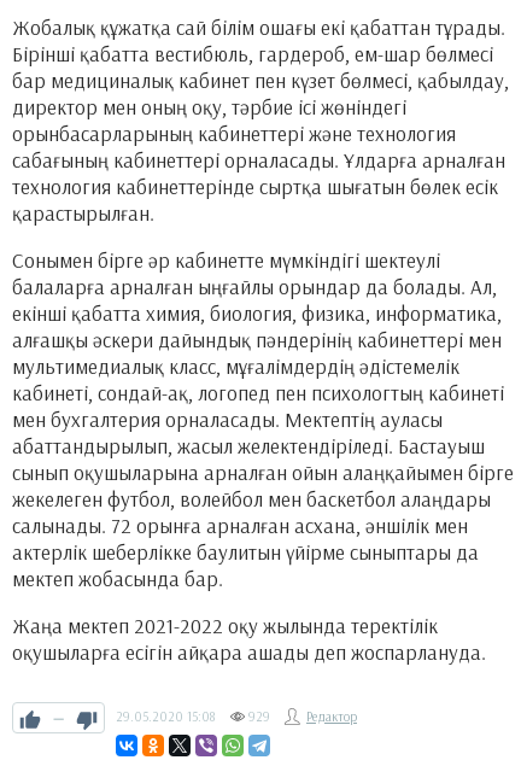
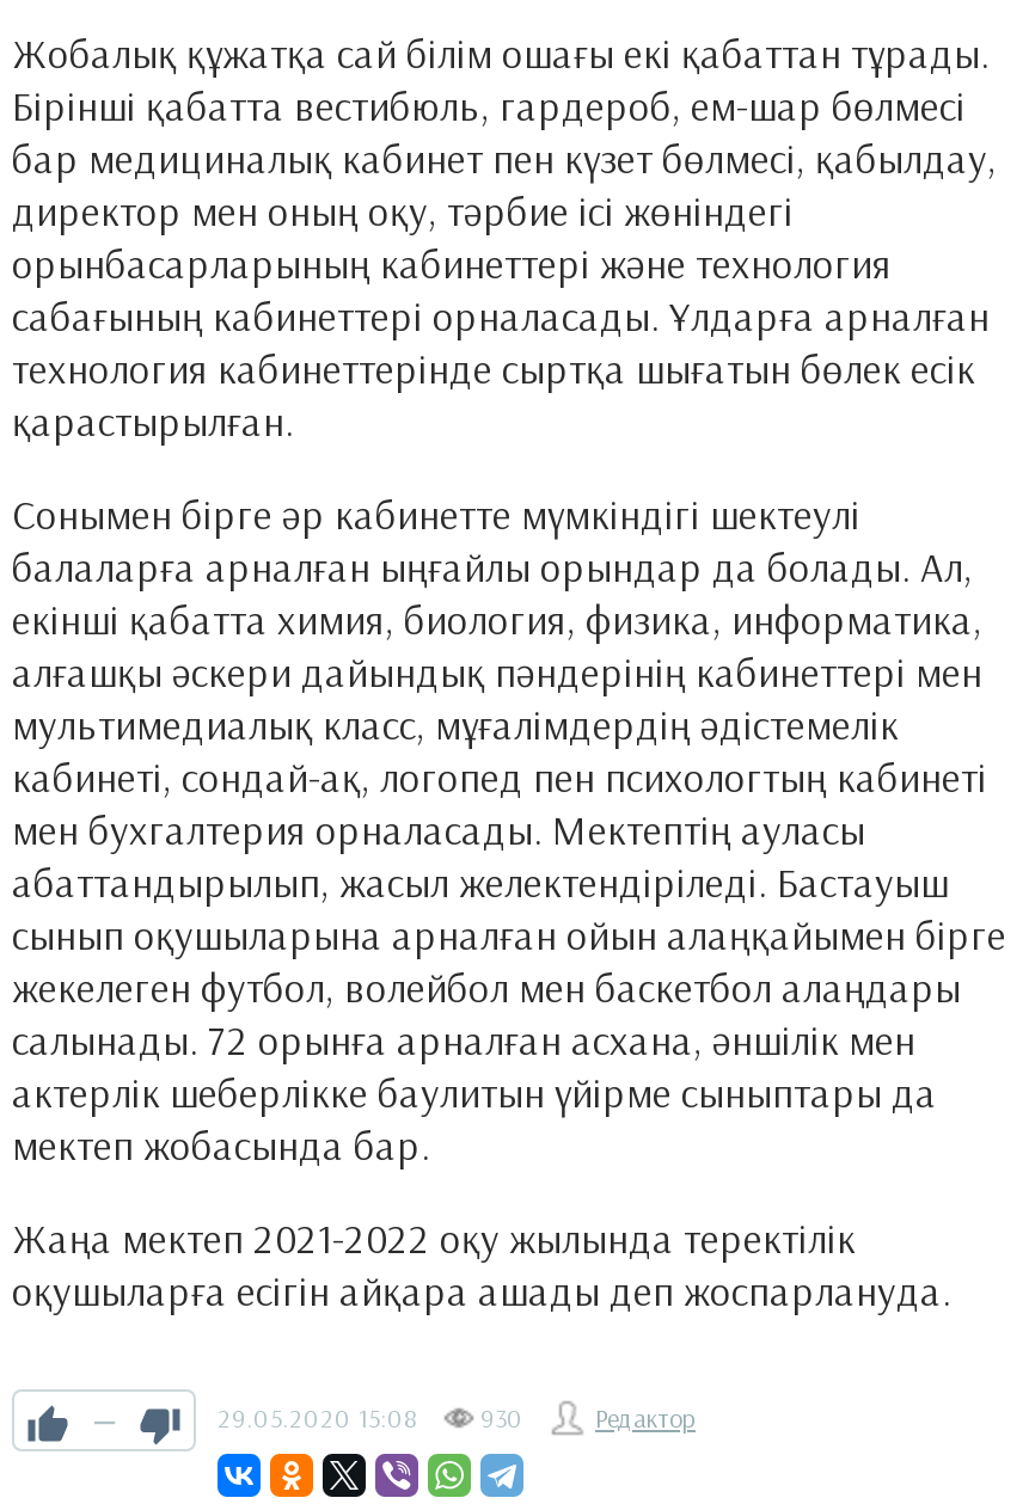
- 29.05.2020 15:08 929
+ 29.05.2020 15:08 930
